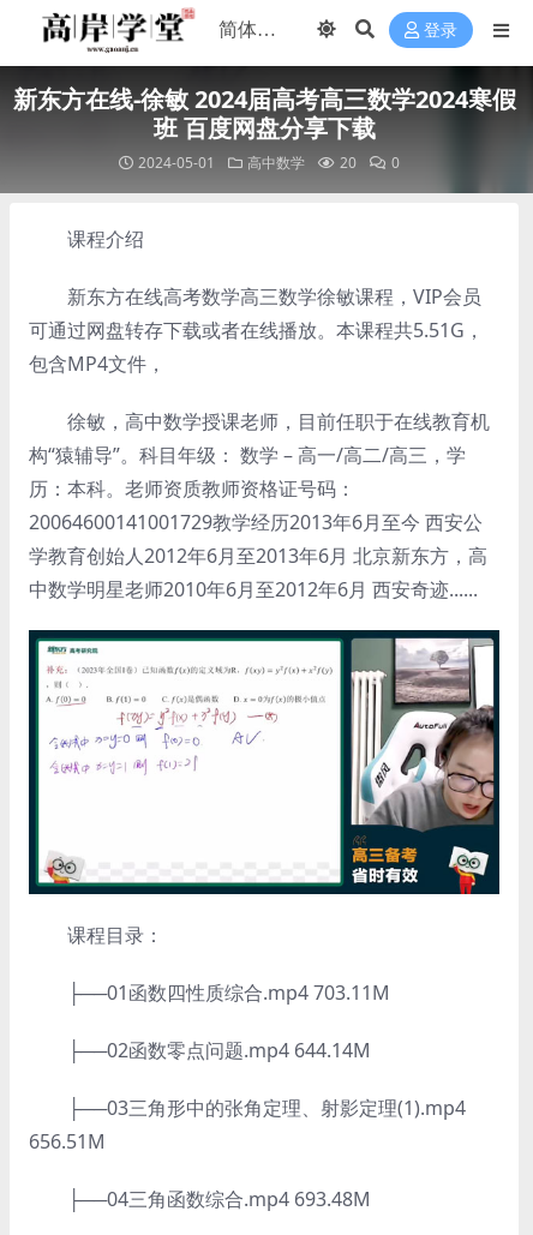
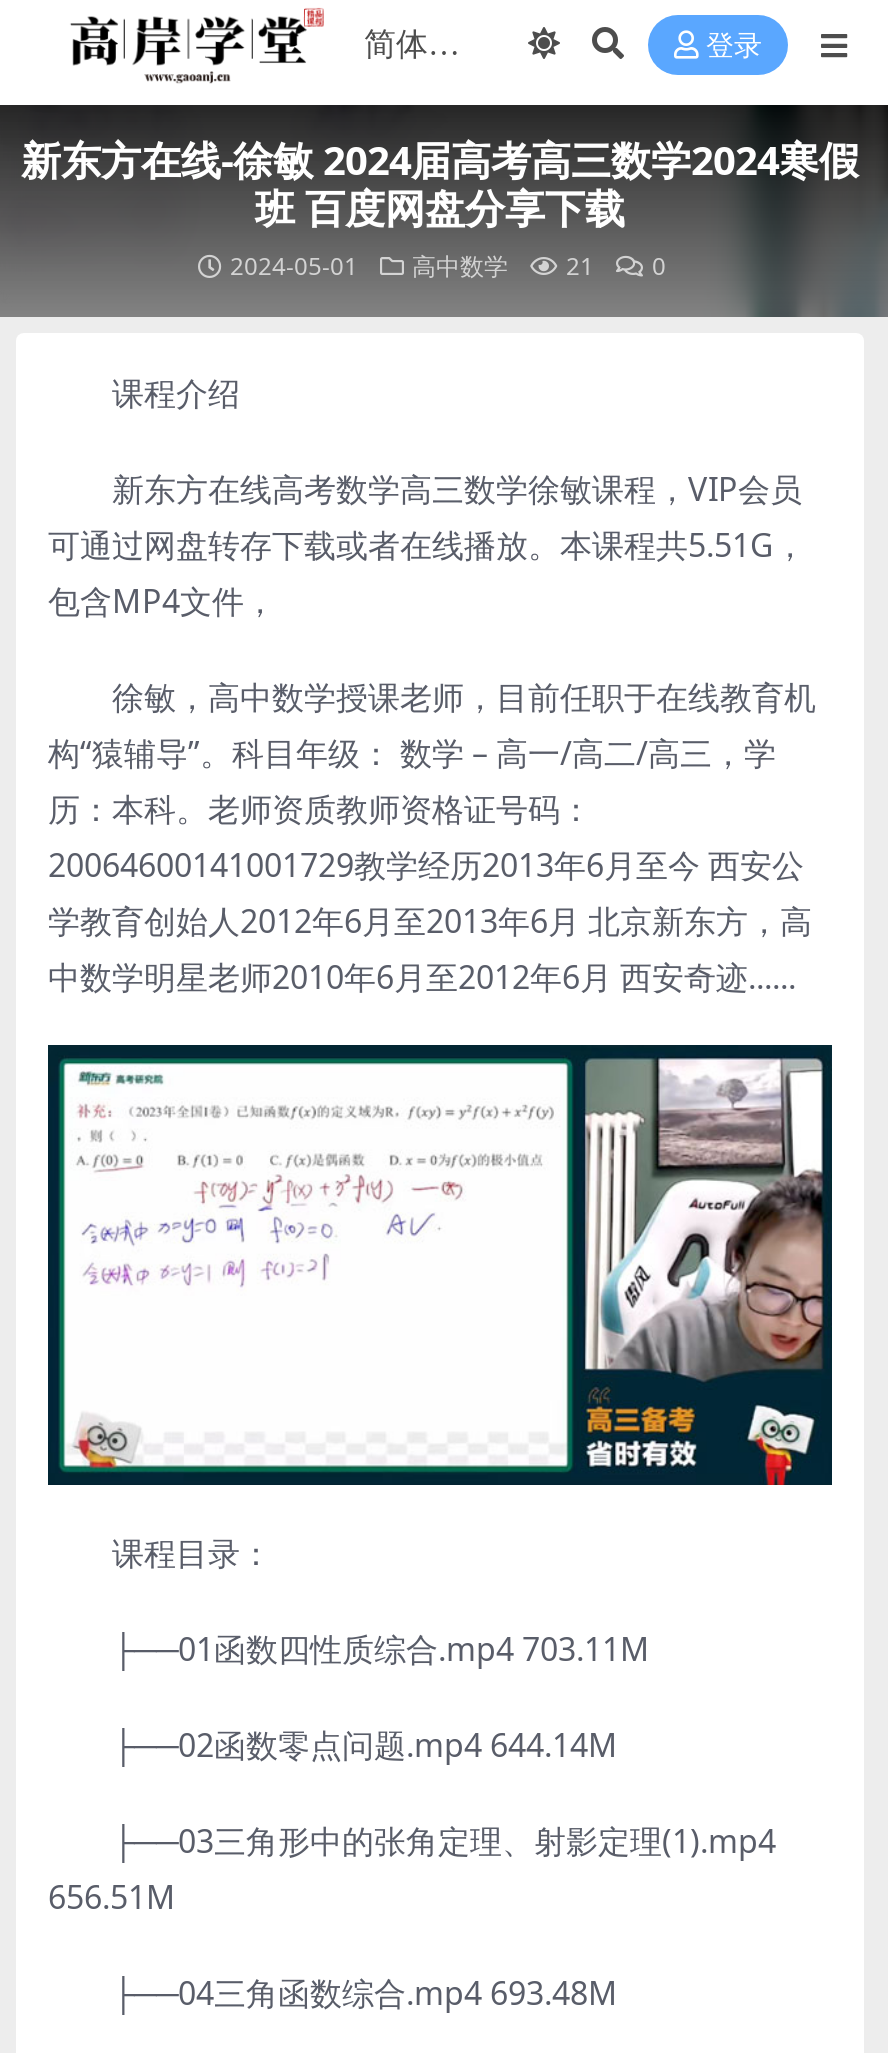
- 2024-05-01 高中数学 20 0
+ 2024-05-01 高中数学 21 0
